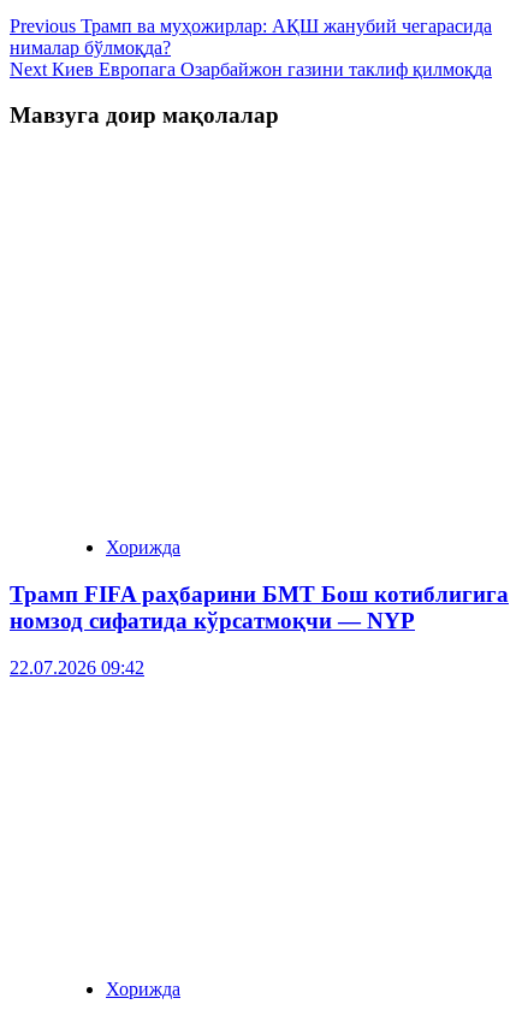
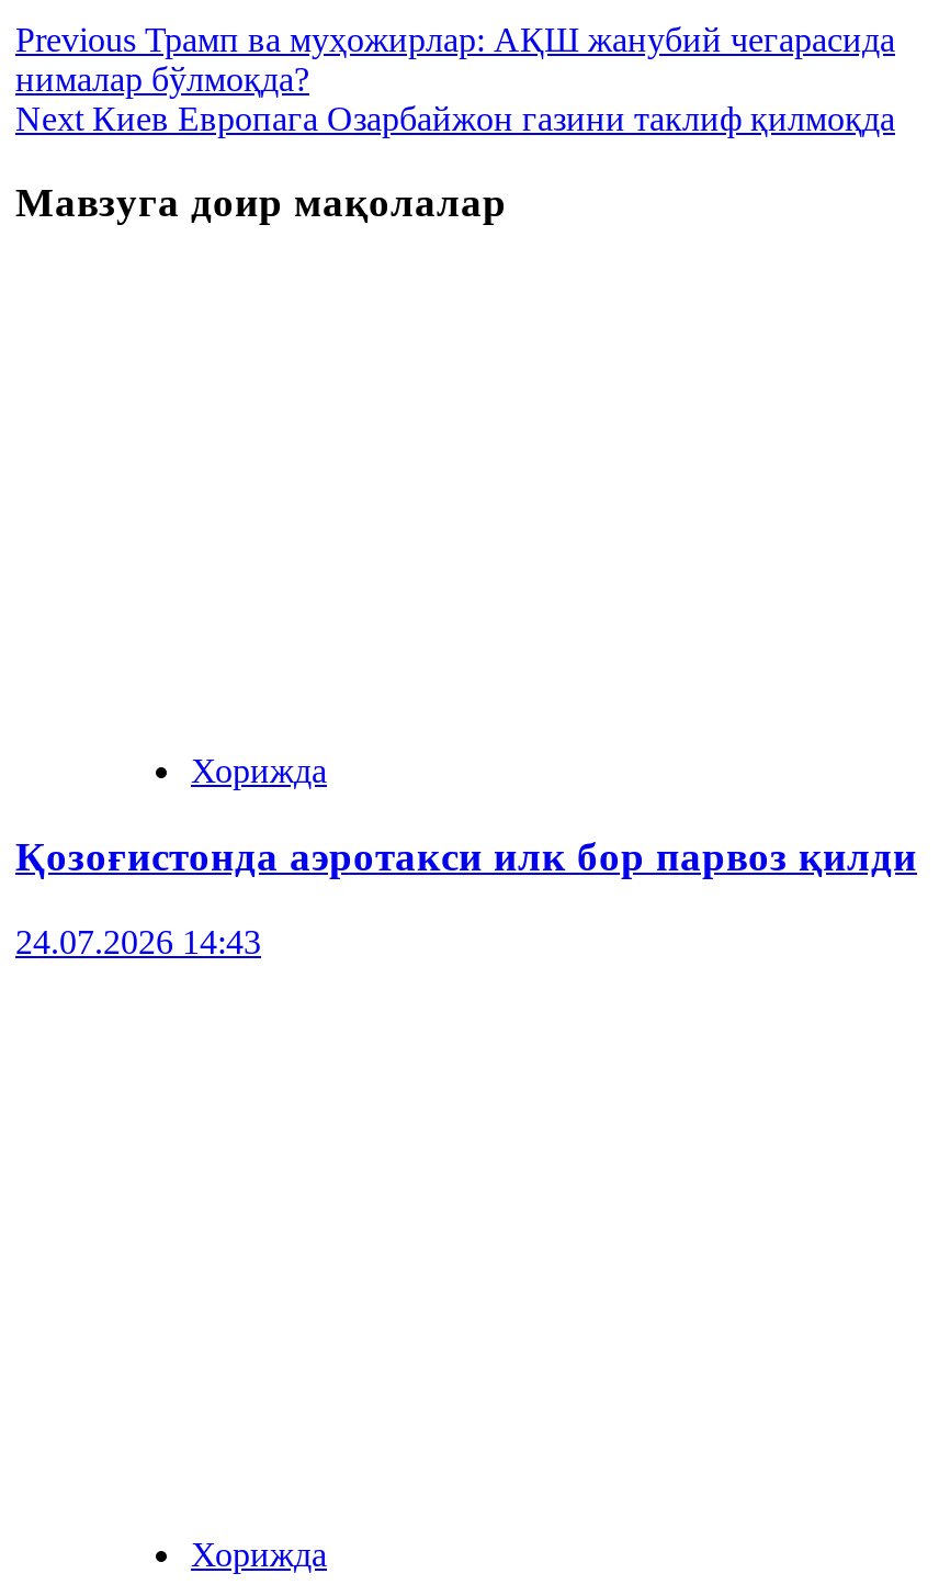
- Трамп FIFA раҳбарини БМТ Бош котиблигига
- номзод сифатида кўрсатмоқчи — NYP
+ Қозоғистонда аэротакси илк бор парвоз қилди

- 22.07.2026 09:42
+ 24.07.2026 14:43
